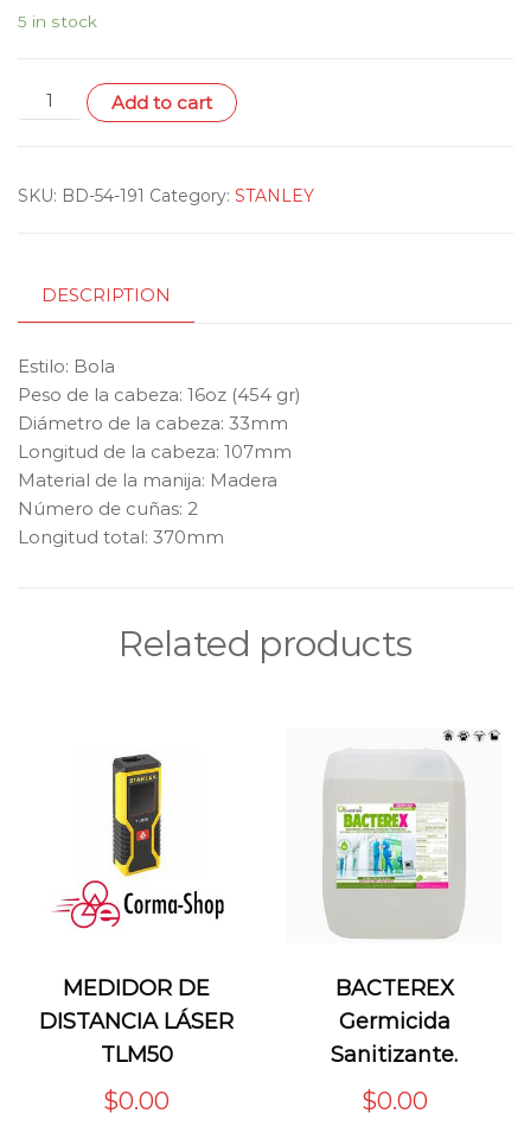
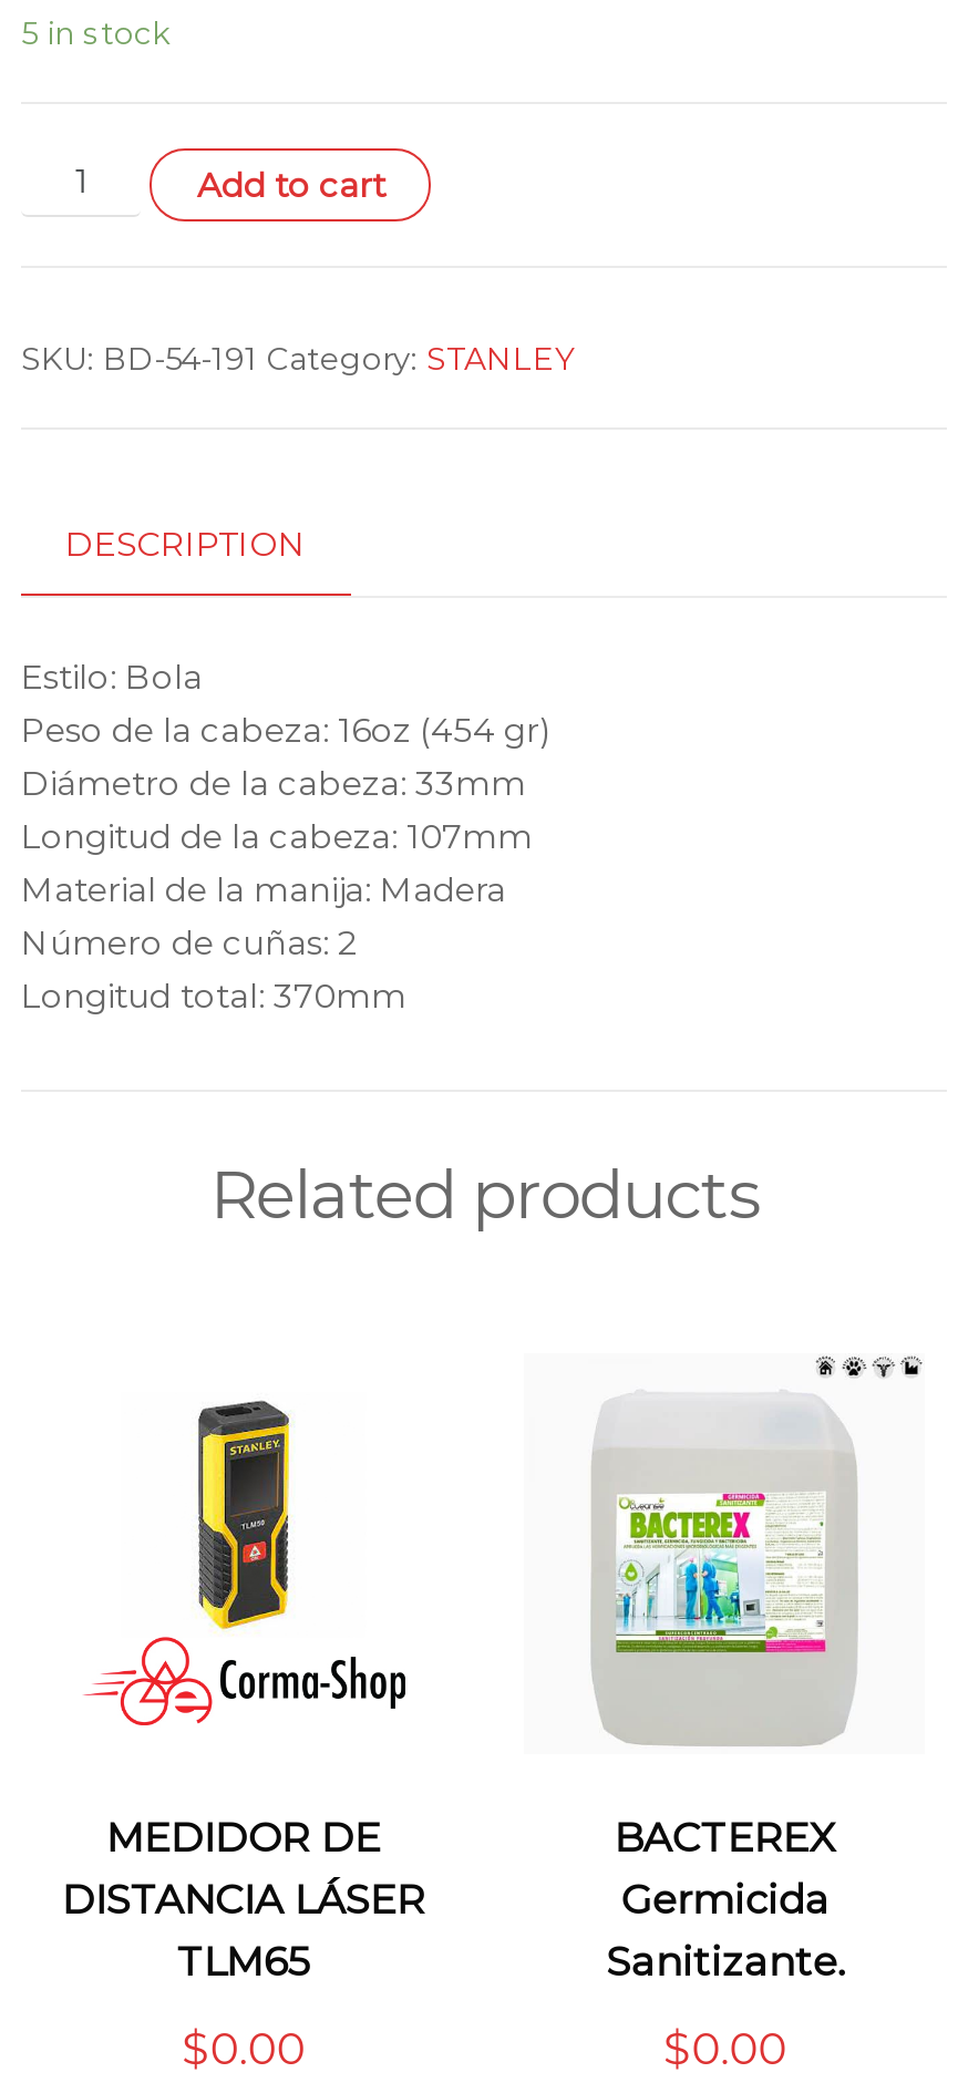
- TLM50
+ TLM65
